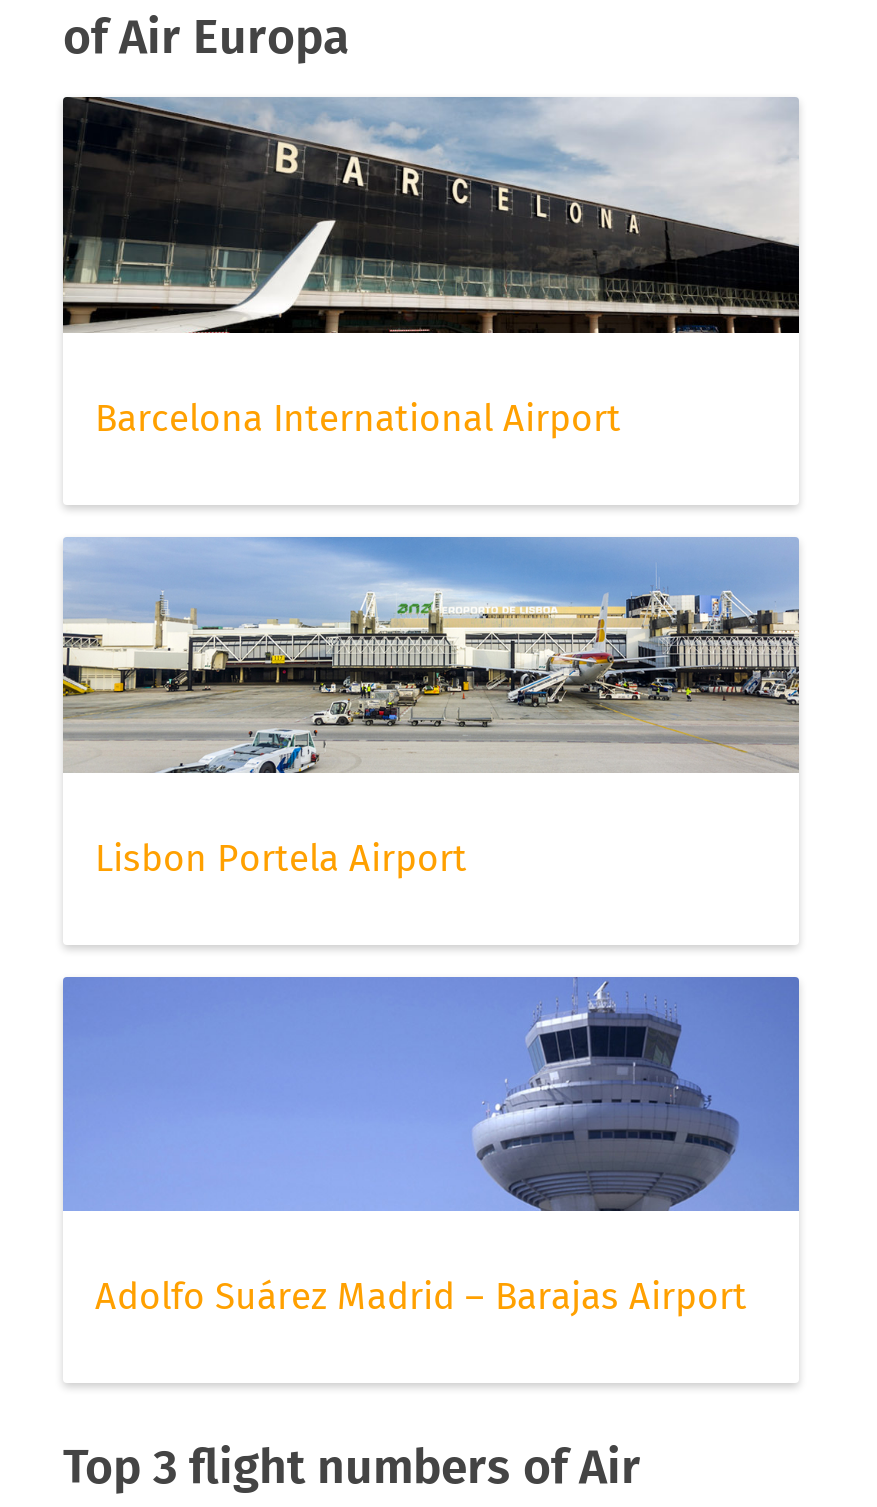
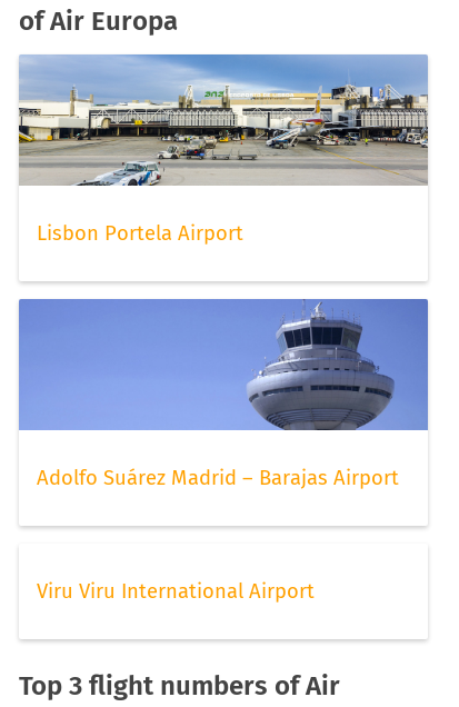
- [image]
- Barcelona International Airport

moved up: [image] | Lisbon Portela Airport | Adolfo Suárez Madrid – Barajas Airport

+ Viru Viru International Airport
